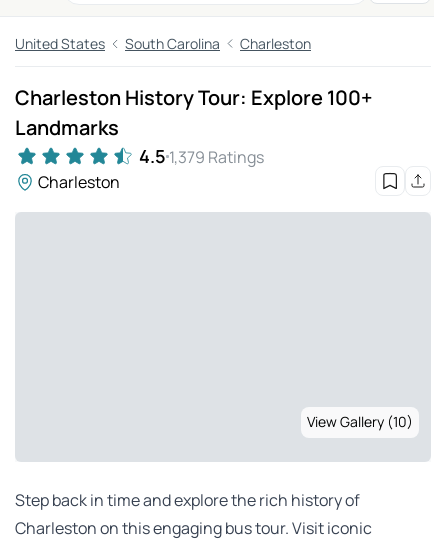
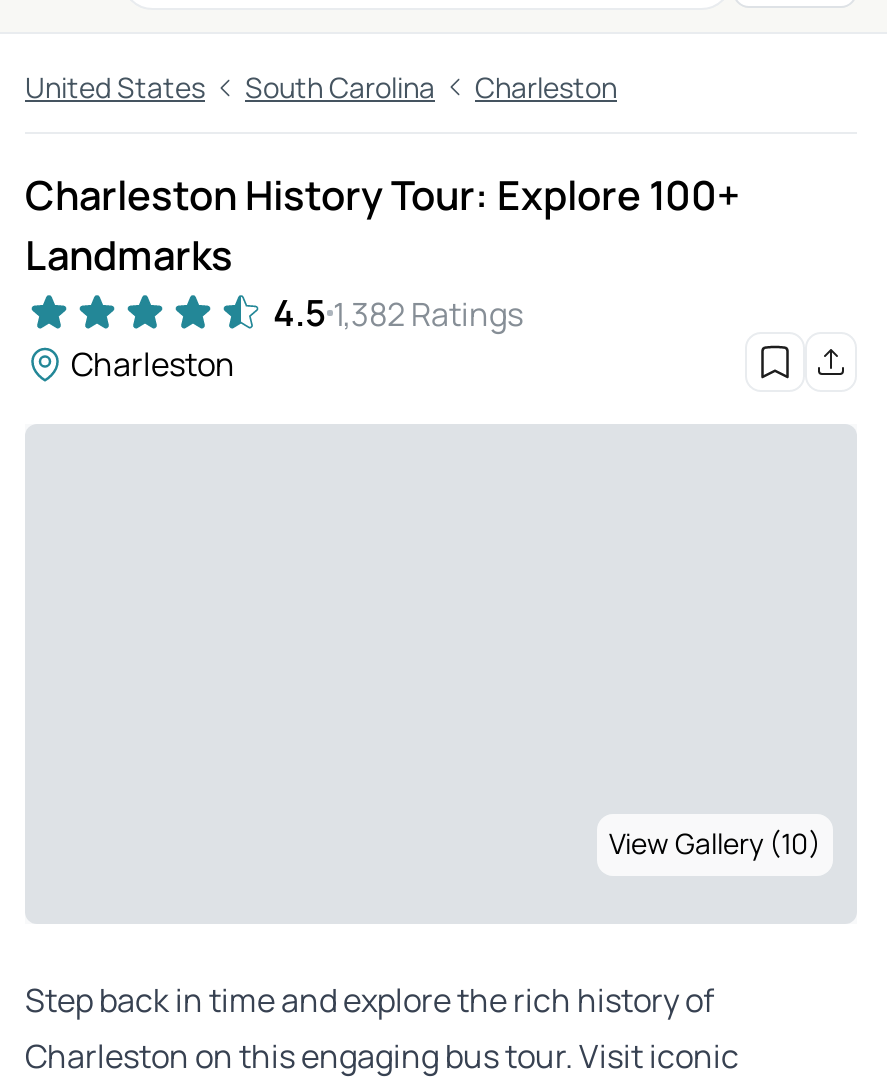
- 4.5 1,379 Ratings
+ 4.5 1,382 Ratings
